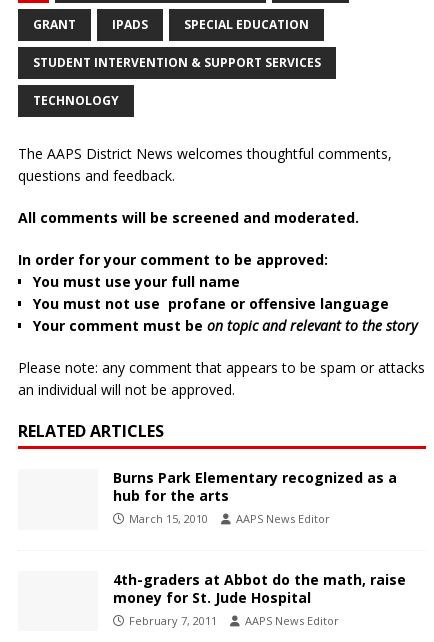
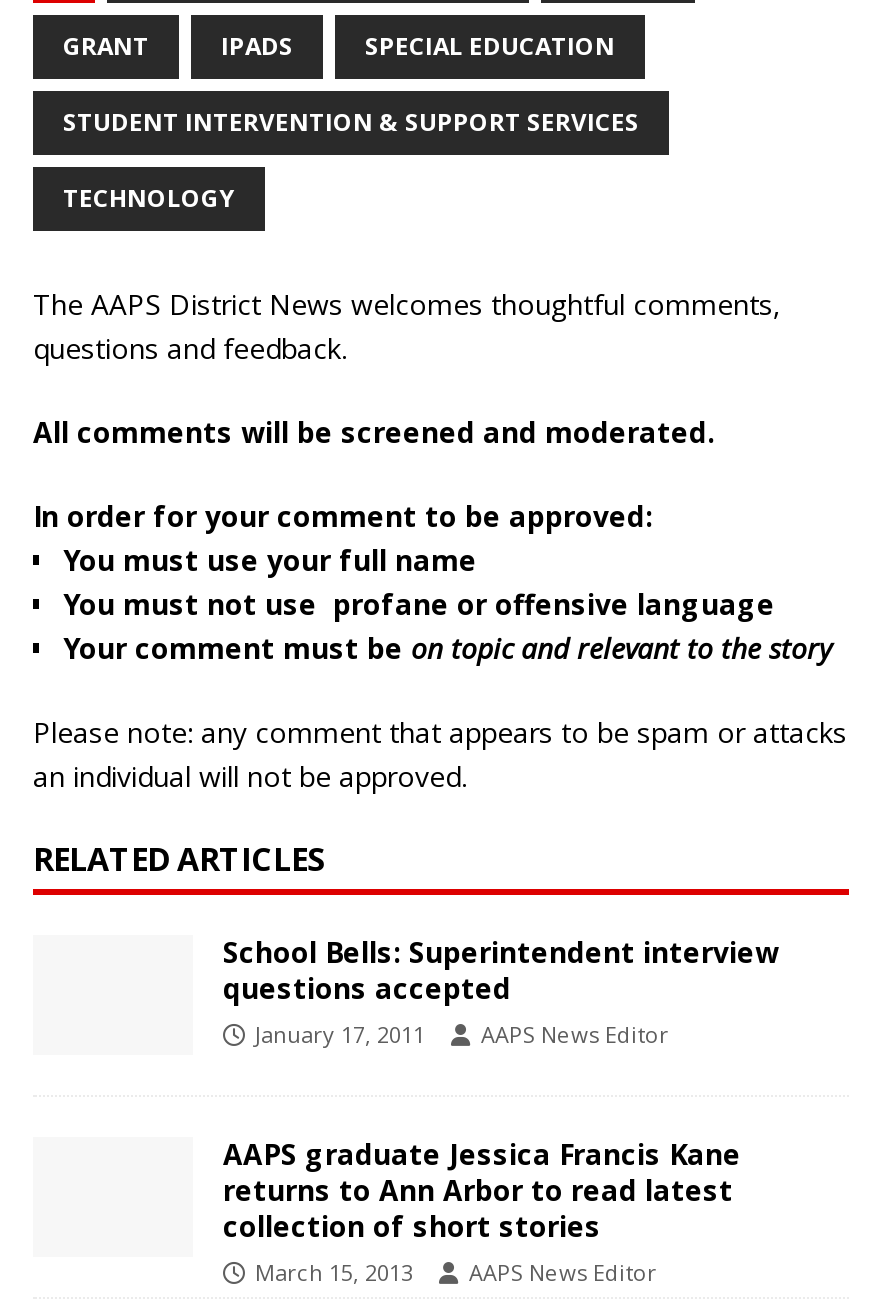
- Burns Park Elementary recognized as a
- hub for the arts
- March 15, 2010
+ School Bells: Superintendent interview
+ questions accepted
+ January 17, 2011

- 4th-graders at Abbot do the math, raise
- money for St. Jude Hospital
- February 7, 2011
+ AAPS graduate Jessica Francis Kane
+ returns to Ann Arbor to read latest
+ collection of short stories
+ March 15, 2013
